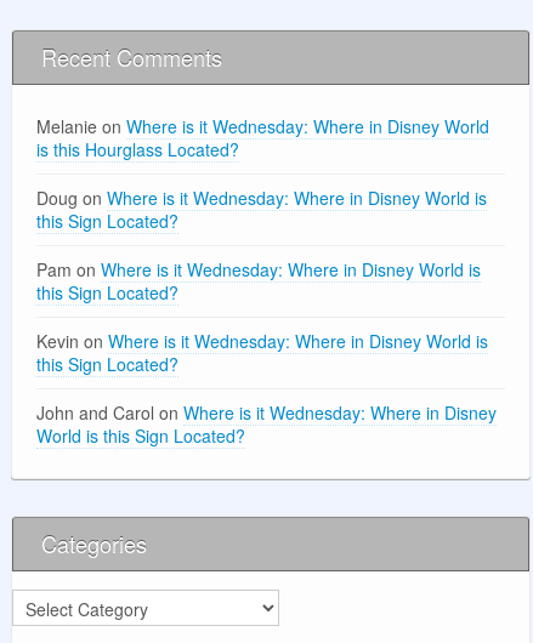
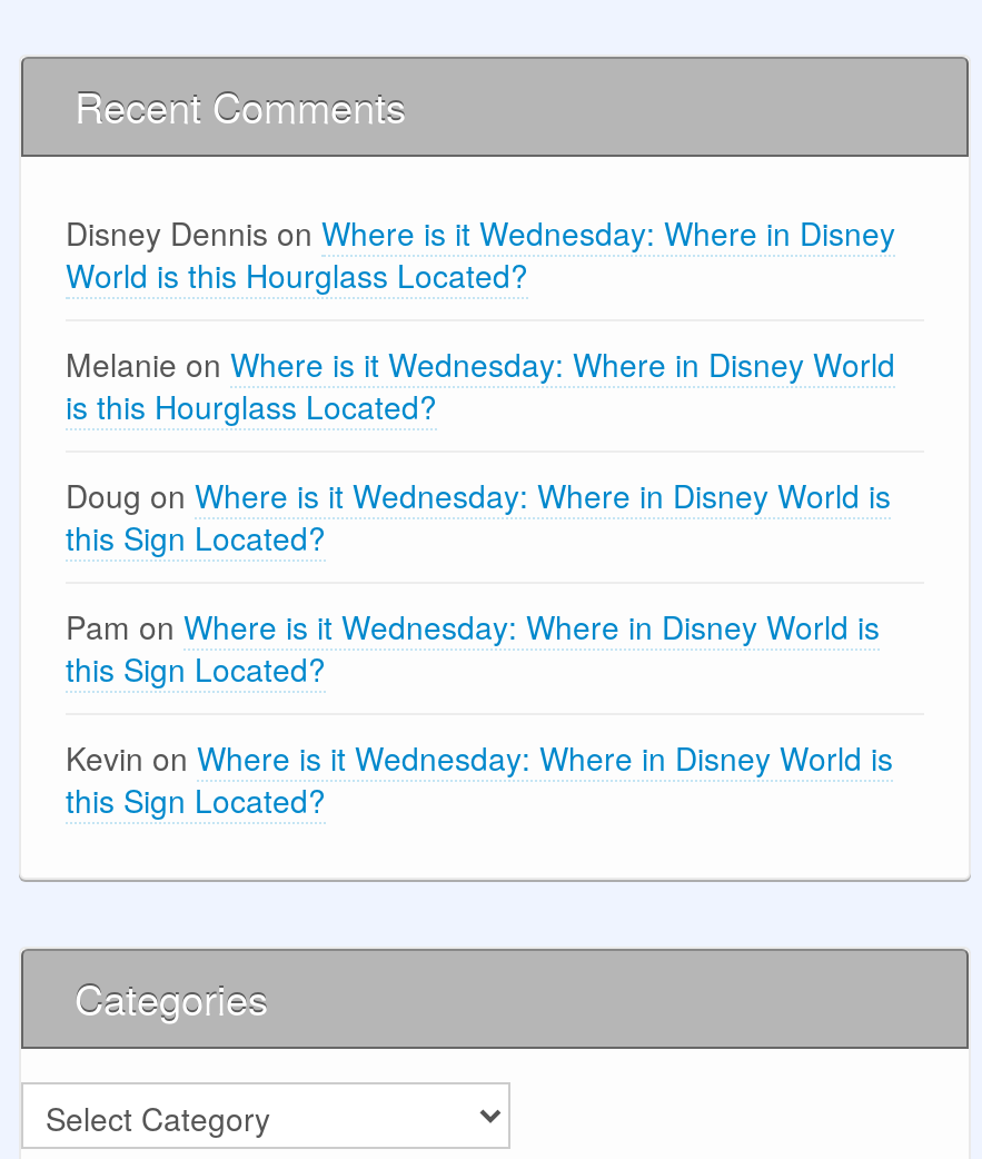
+ Disney Dennis on Where is it Wednesday: Where in Disney
+ World is this Hourglass Located?

moved down: Melanie on Where is it Wednesday: Where in Disney World | is this Hourglass Located? | Doug on Where is it Wednesday: Where in Disney World is | this Sign Located? | Pam on Where is it Wednesday: Where in Disney World is | this Sign Located? | Kevin on Where is it Wednesday: Where in Disney World is | this Sign Located?

- John and Carol on Where is it Wednesday: Where in Disney
- World is this Sign Located?
